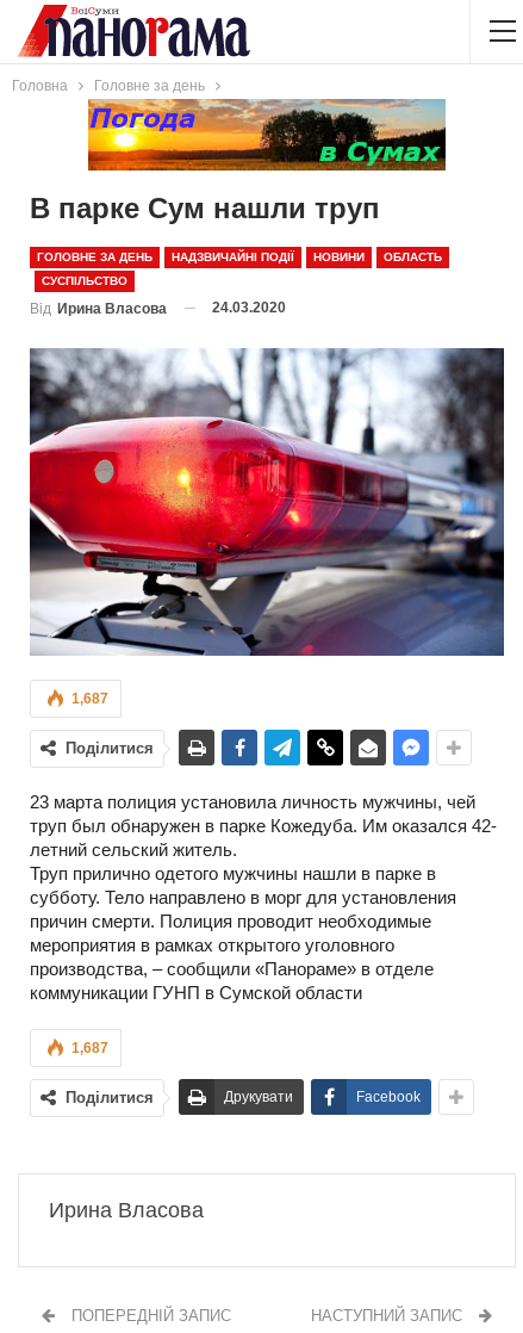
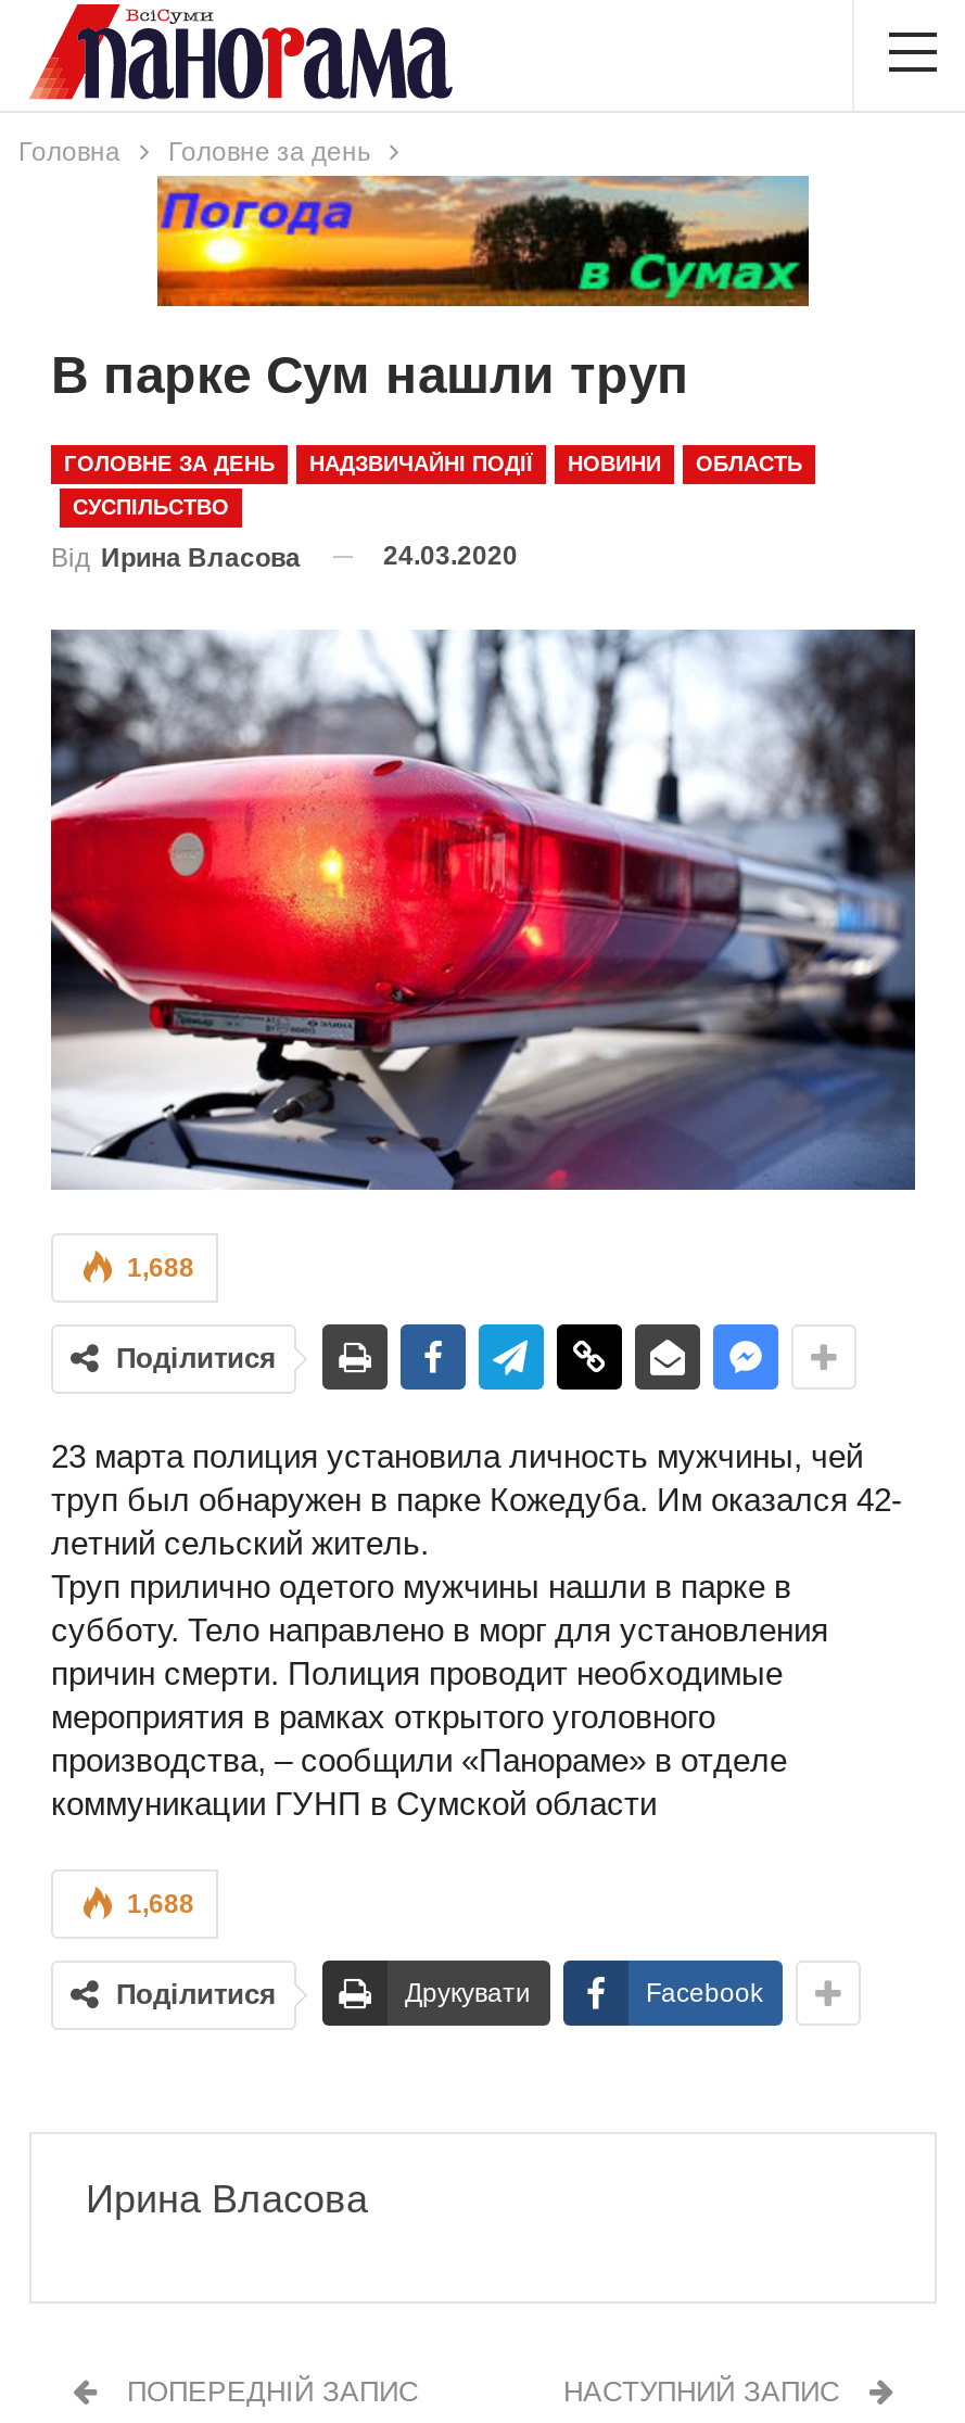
- 1,687
+ 1,688

- 1,687
+ 1,688
